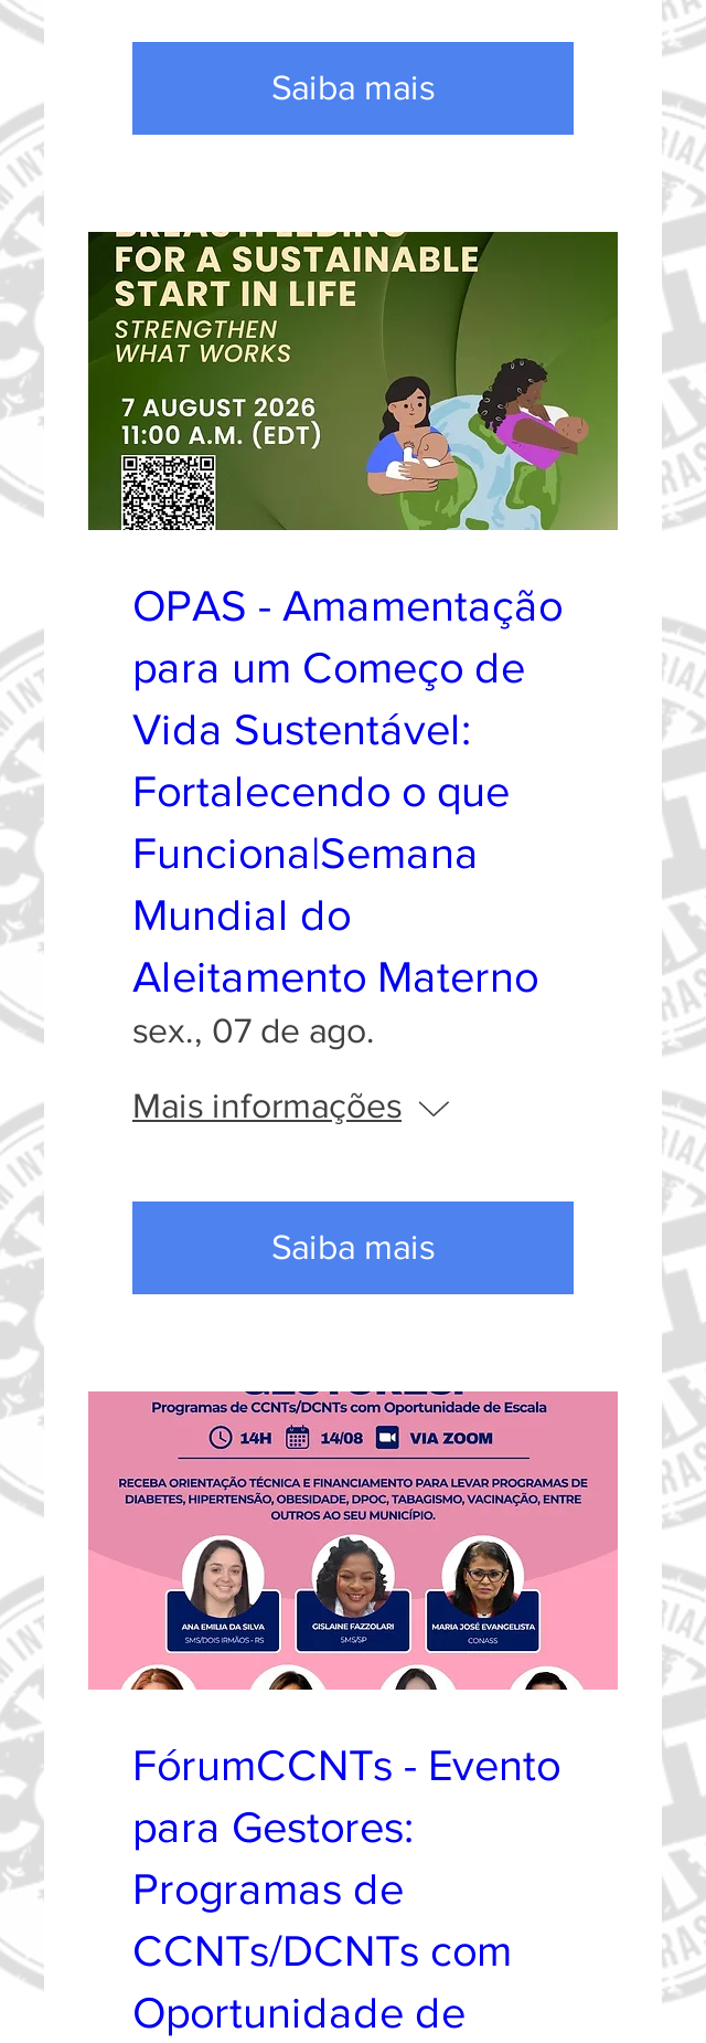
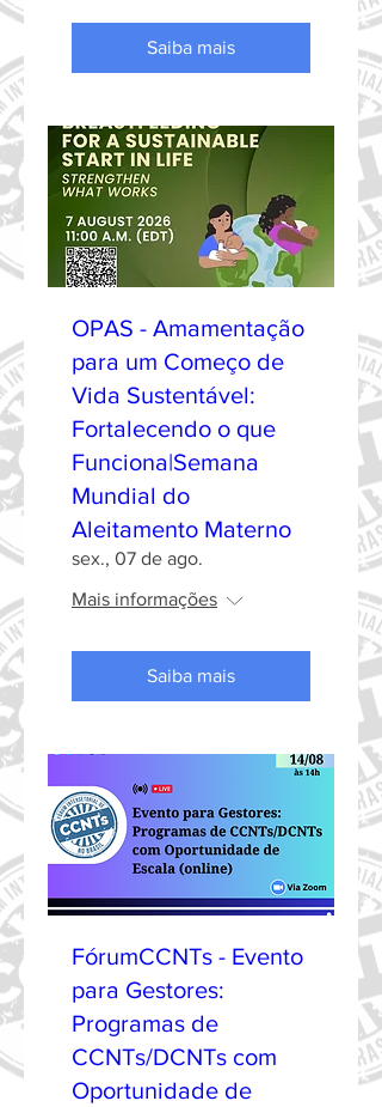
- [image]
+ [image]
